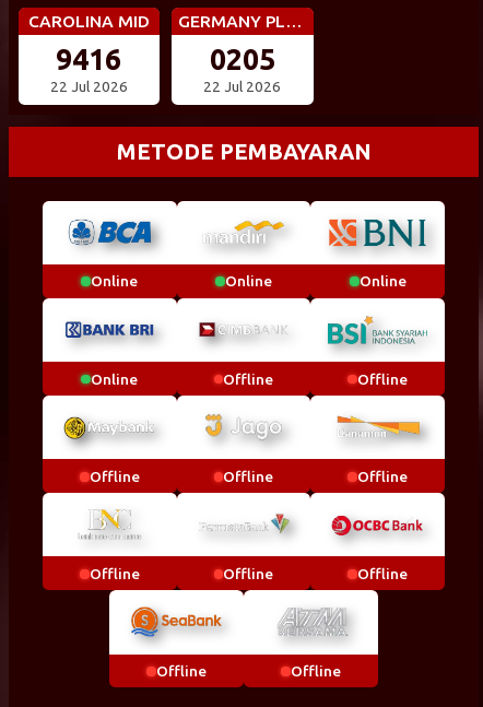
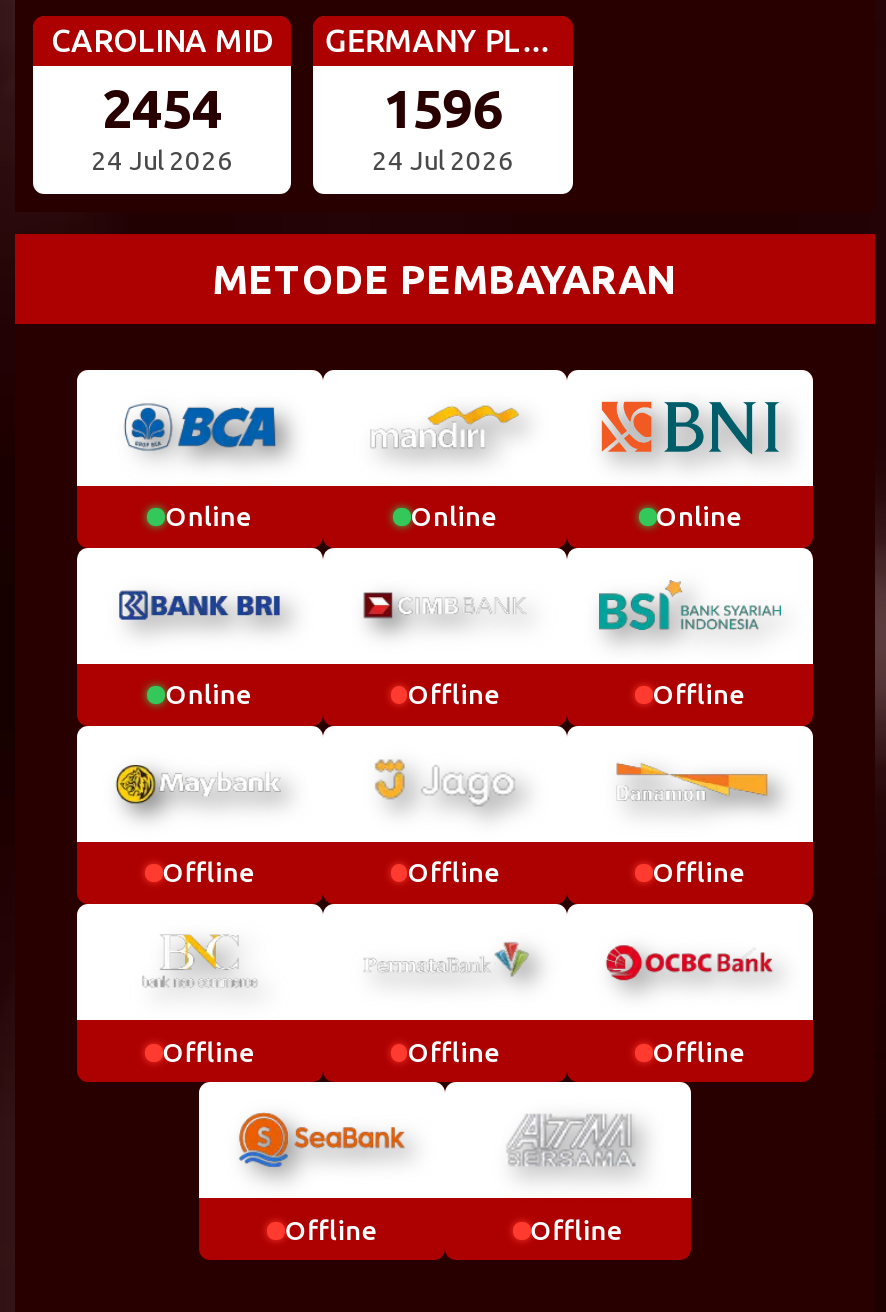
- 9416
+ 2454

- 0205
+ 1596

- 22 Jul 2026
+ 24 Jul 2026

- 22 Jul 2026
+ 24 Jul 2026
